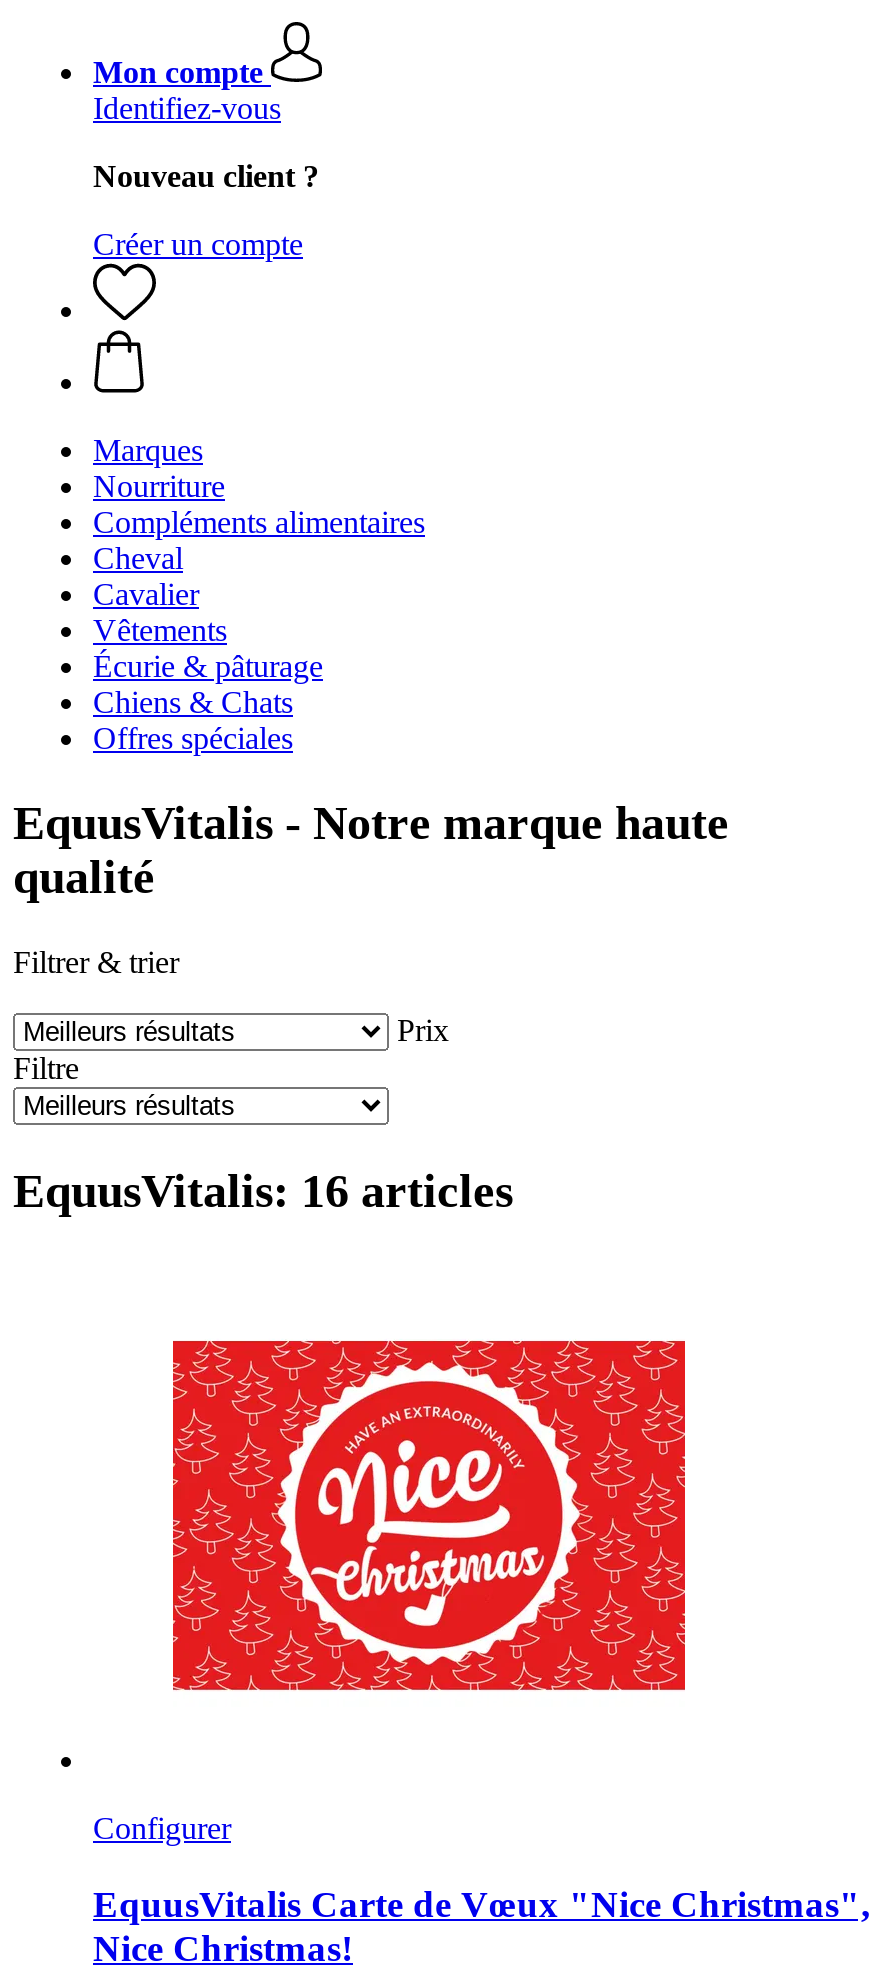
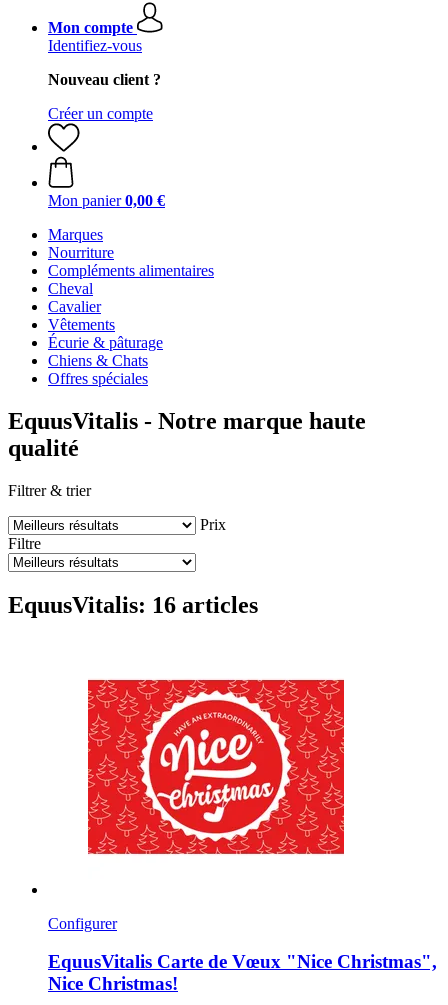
+ Mon panier 0,00 €
